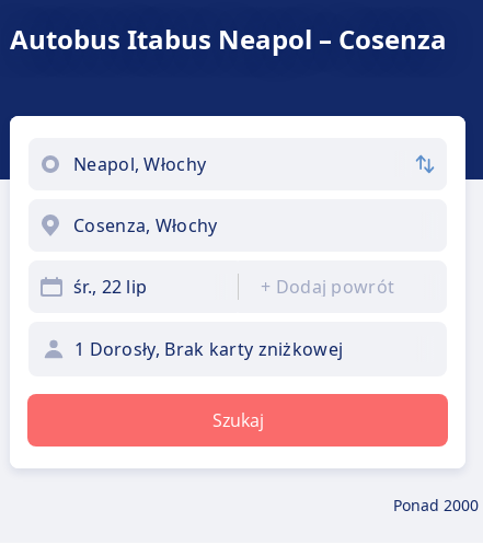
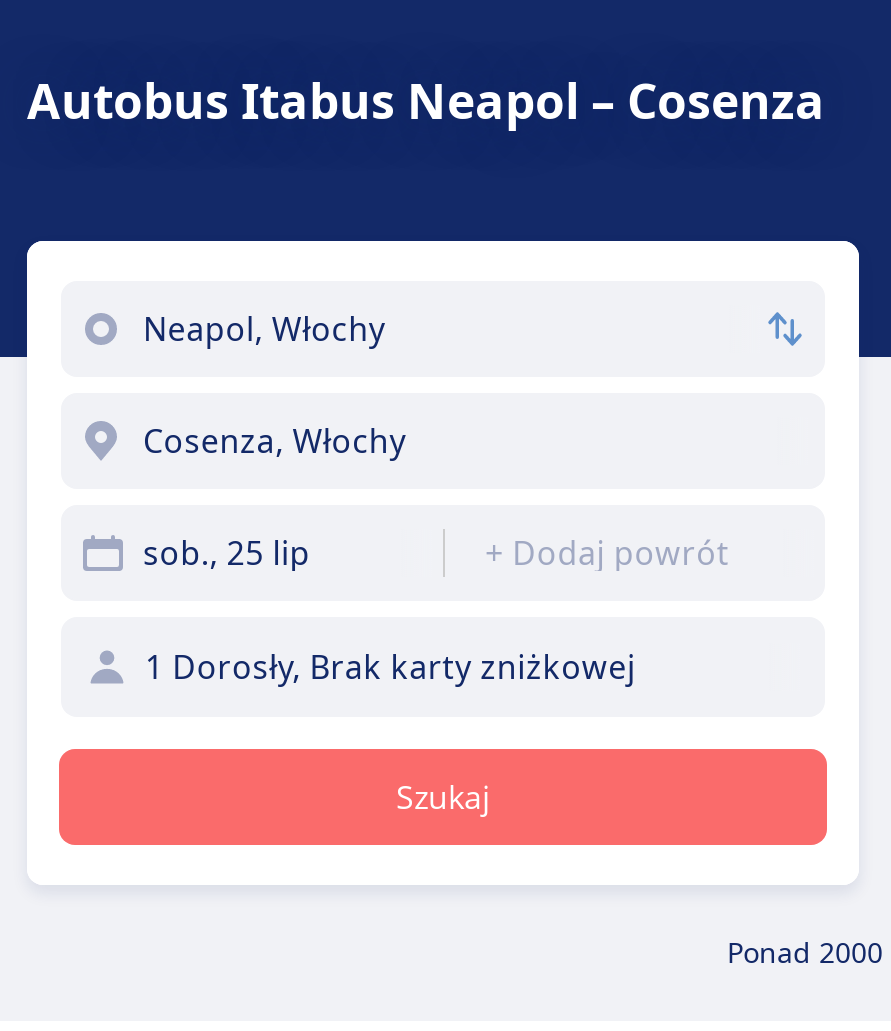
- śr., 22 lip
+ sob., 25 lip
